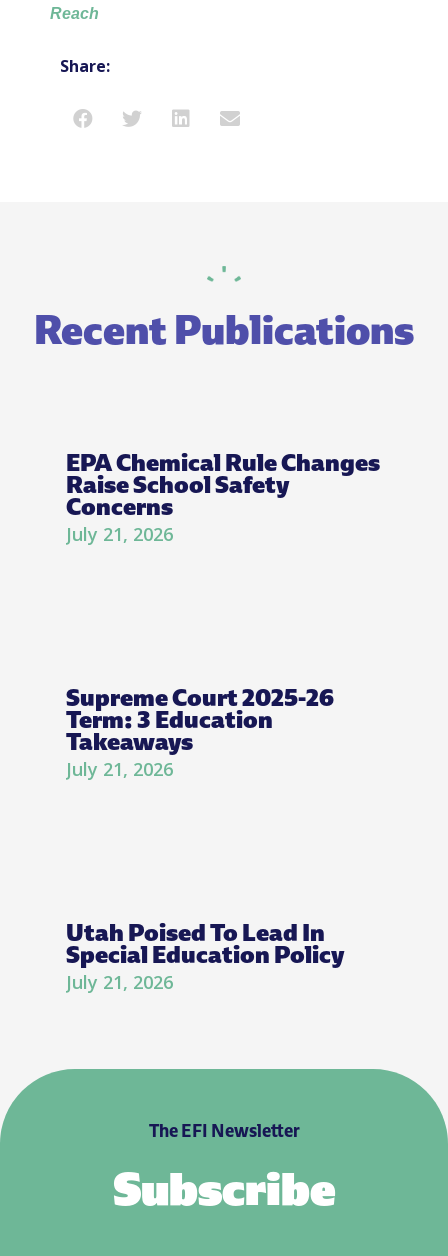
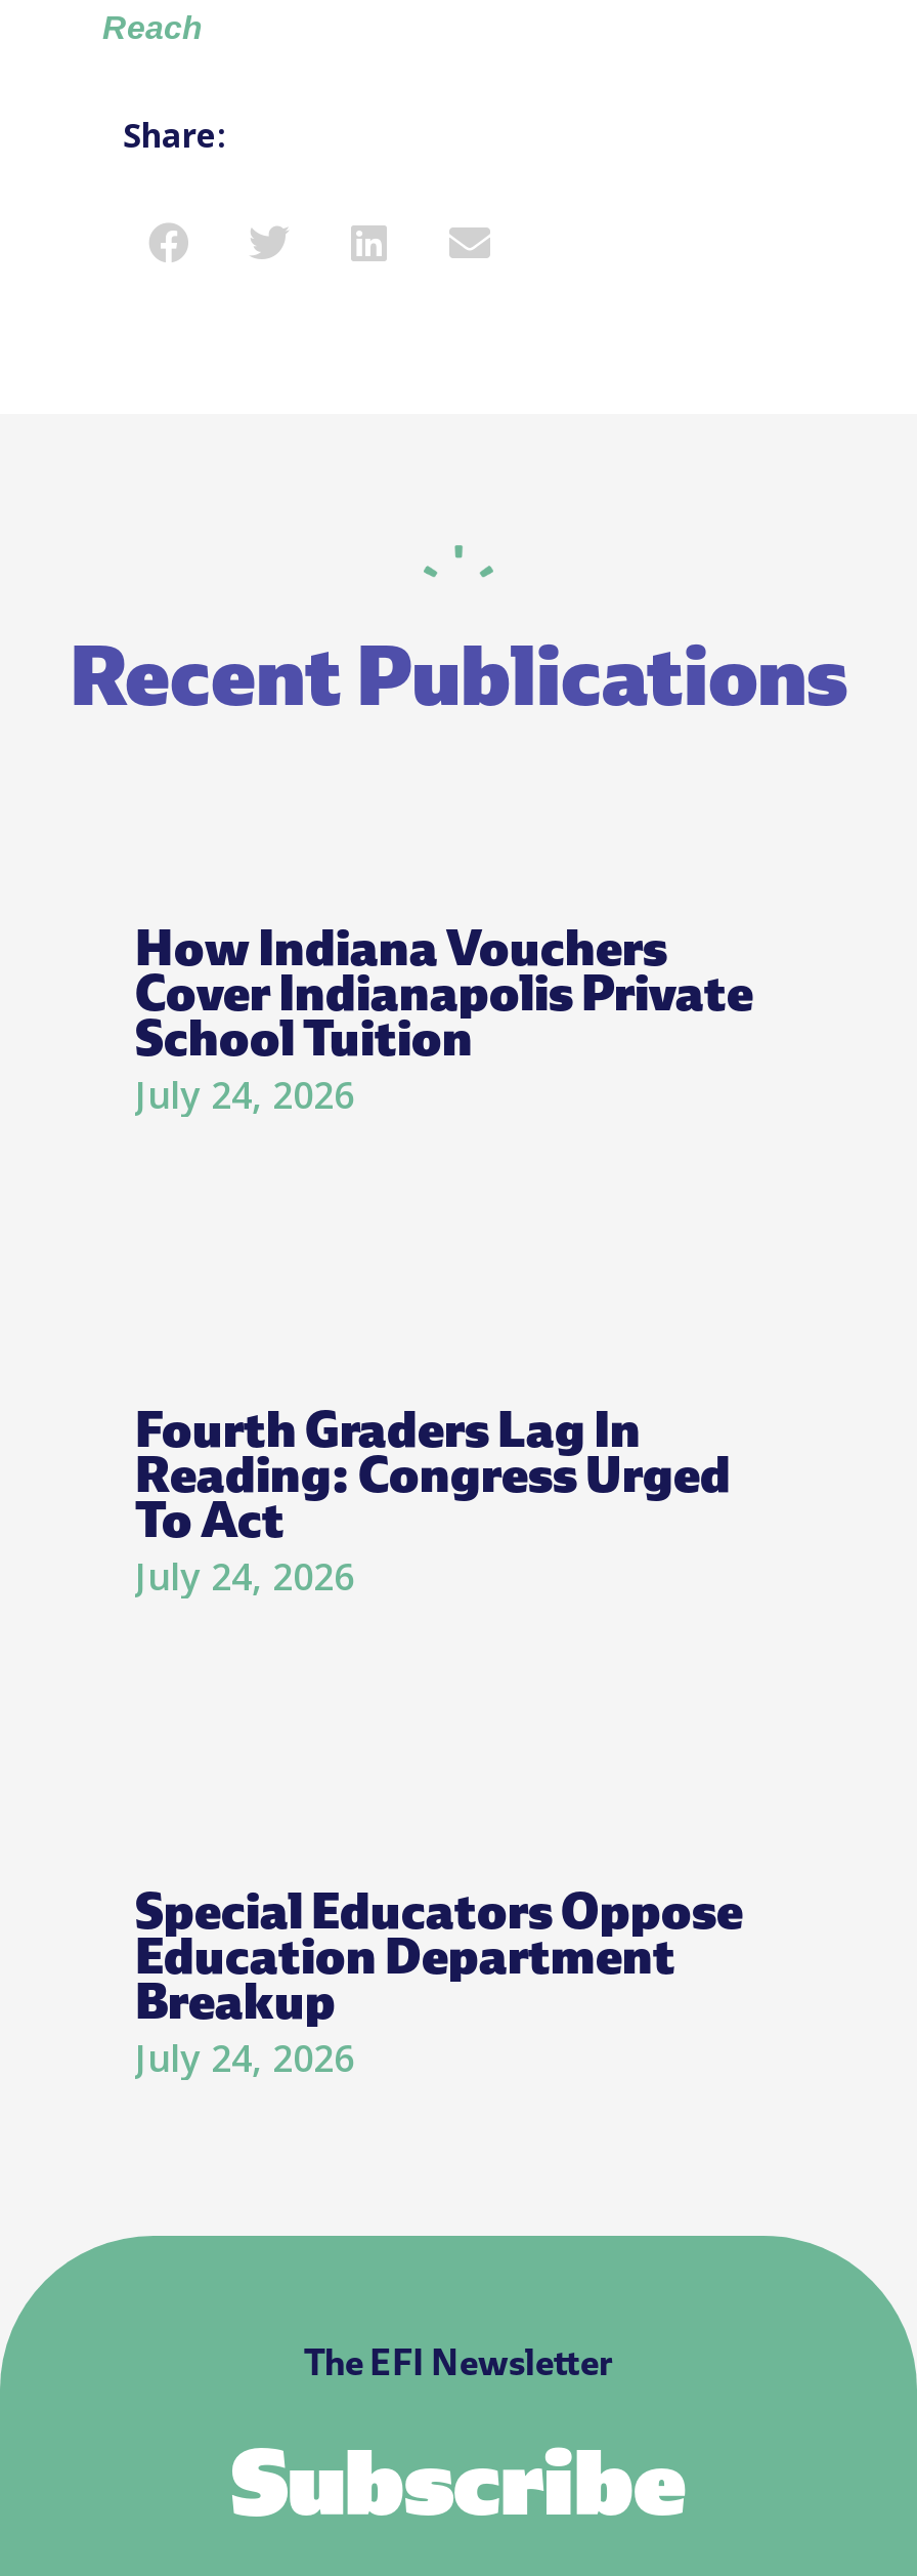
- EPA Chemical Rule Changes
- Raise School Safety
- Concerns
- July 21, 2026
+ How Indiana Vouchers
+ Cover Indianapolis Private
+ School Tuition
+ July 24, 2026

- Supreme Court 2025-26
- Term: 3 Education
- Takeaways
- July 21, 2026
+ Fourth Graders Lag In
+ Reading: Congress Urged
+ To Act
+ July 24, 2026

- Utah Poised To Lead In
- Special Education Policy
- July 21, 2026
+ Special Educators Oppose
+ Education Department
+ Breakup
+ July 24, 2026
